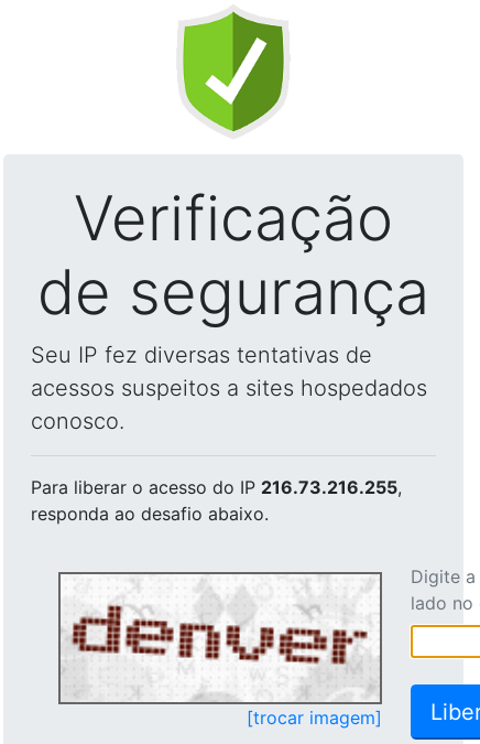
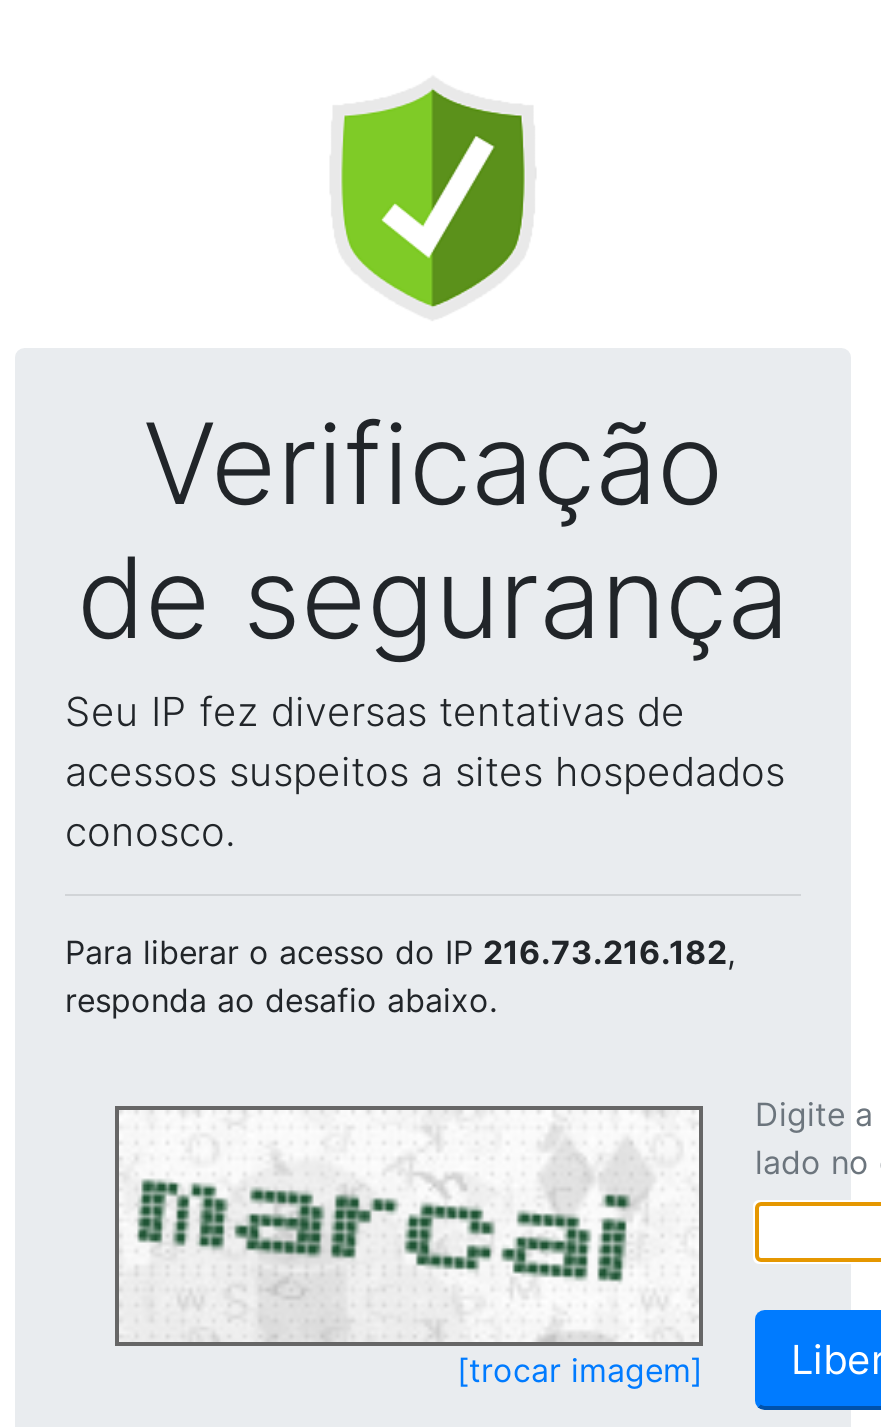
- Para liberar o acesso do IP 216.73.216.255,
+ Para liberar o acesso do IP 216.73.216.182,

- [image]
+ [image]
